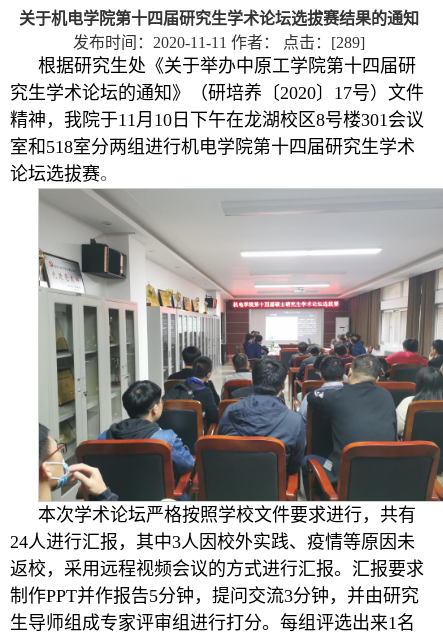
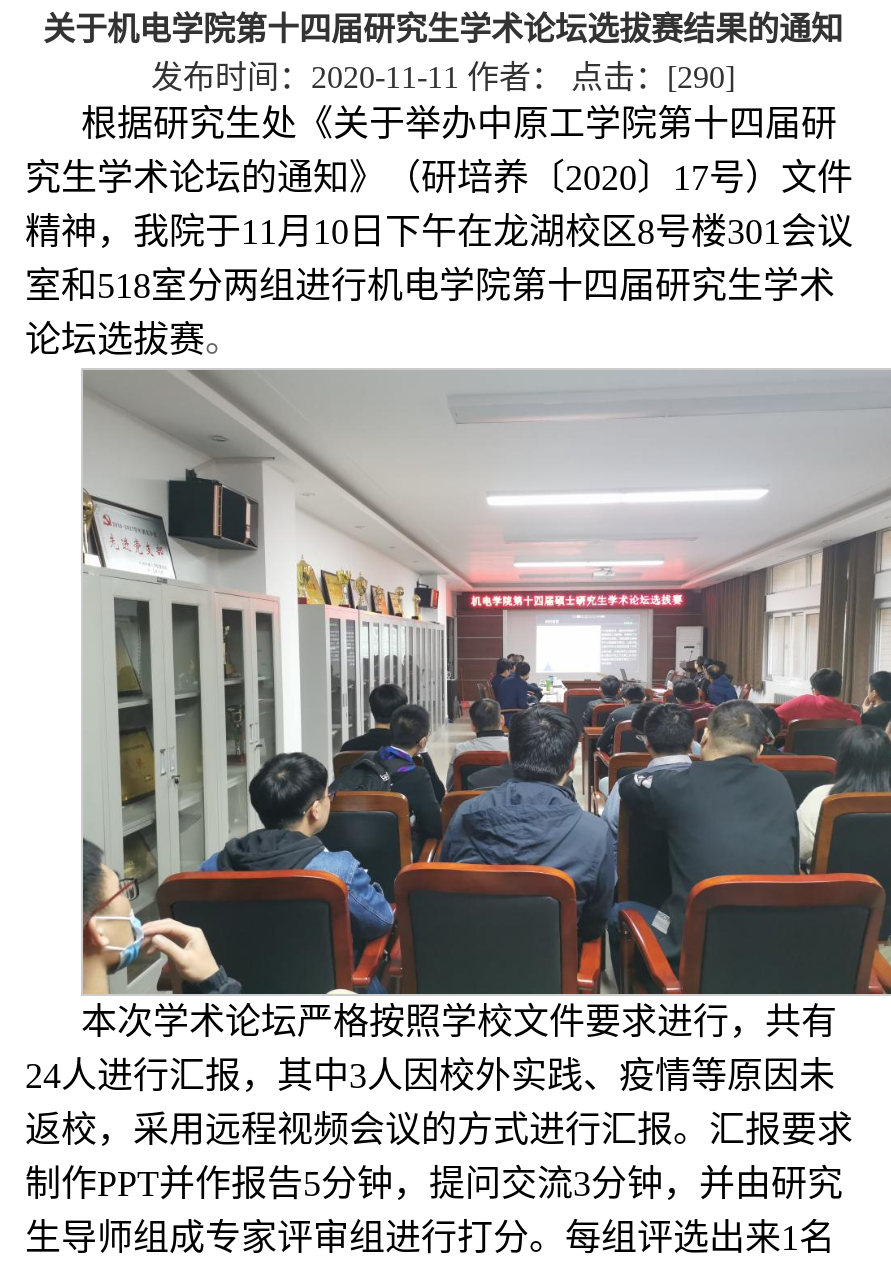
- 发布时间：2020-11-11 作者： 点击：[289]
+ 发布时间：2020-11-11 作者： 点击：[290]
